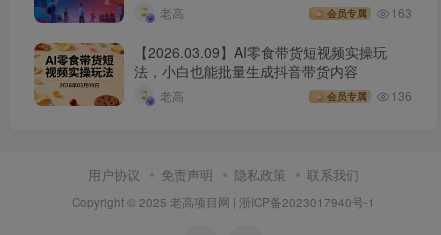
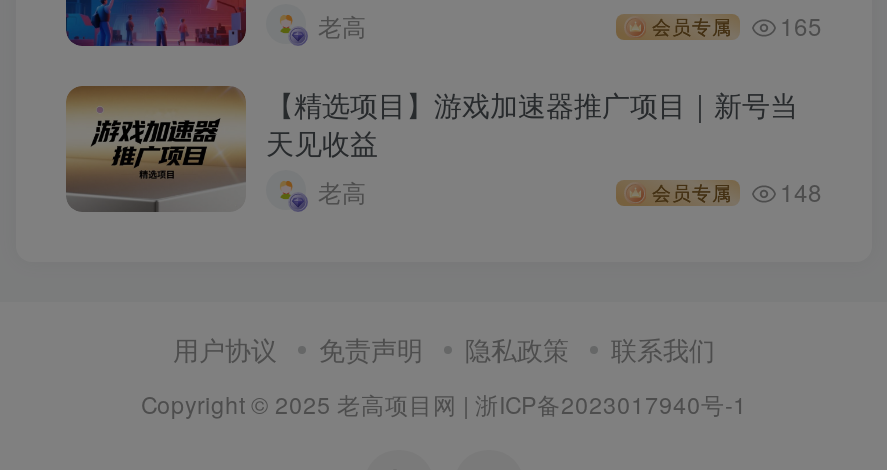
- 会员专属 163
+ 会员专属 165

- [image]
- 【2026.03.09】AI零食带货短视频实操玩
- 法，小白也能批量生成抖音带货内容
+ [image]
+ 【精选项目】游戏加速器推广项目｜新号当
+ 天见收益

- 会员专属 136
+ 会员专属 148
